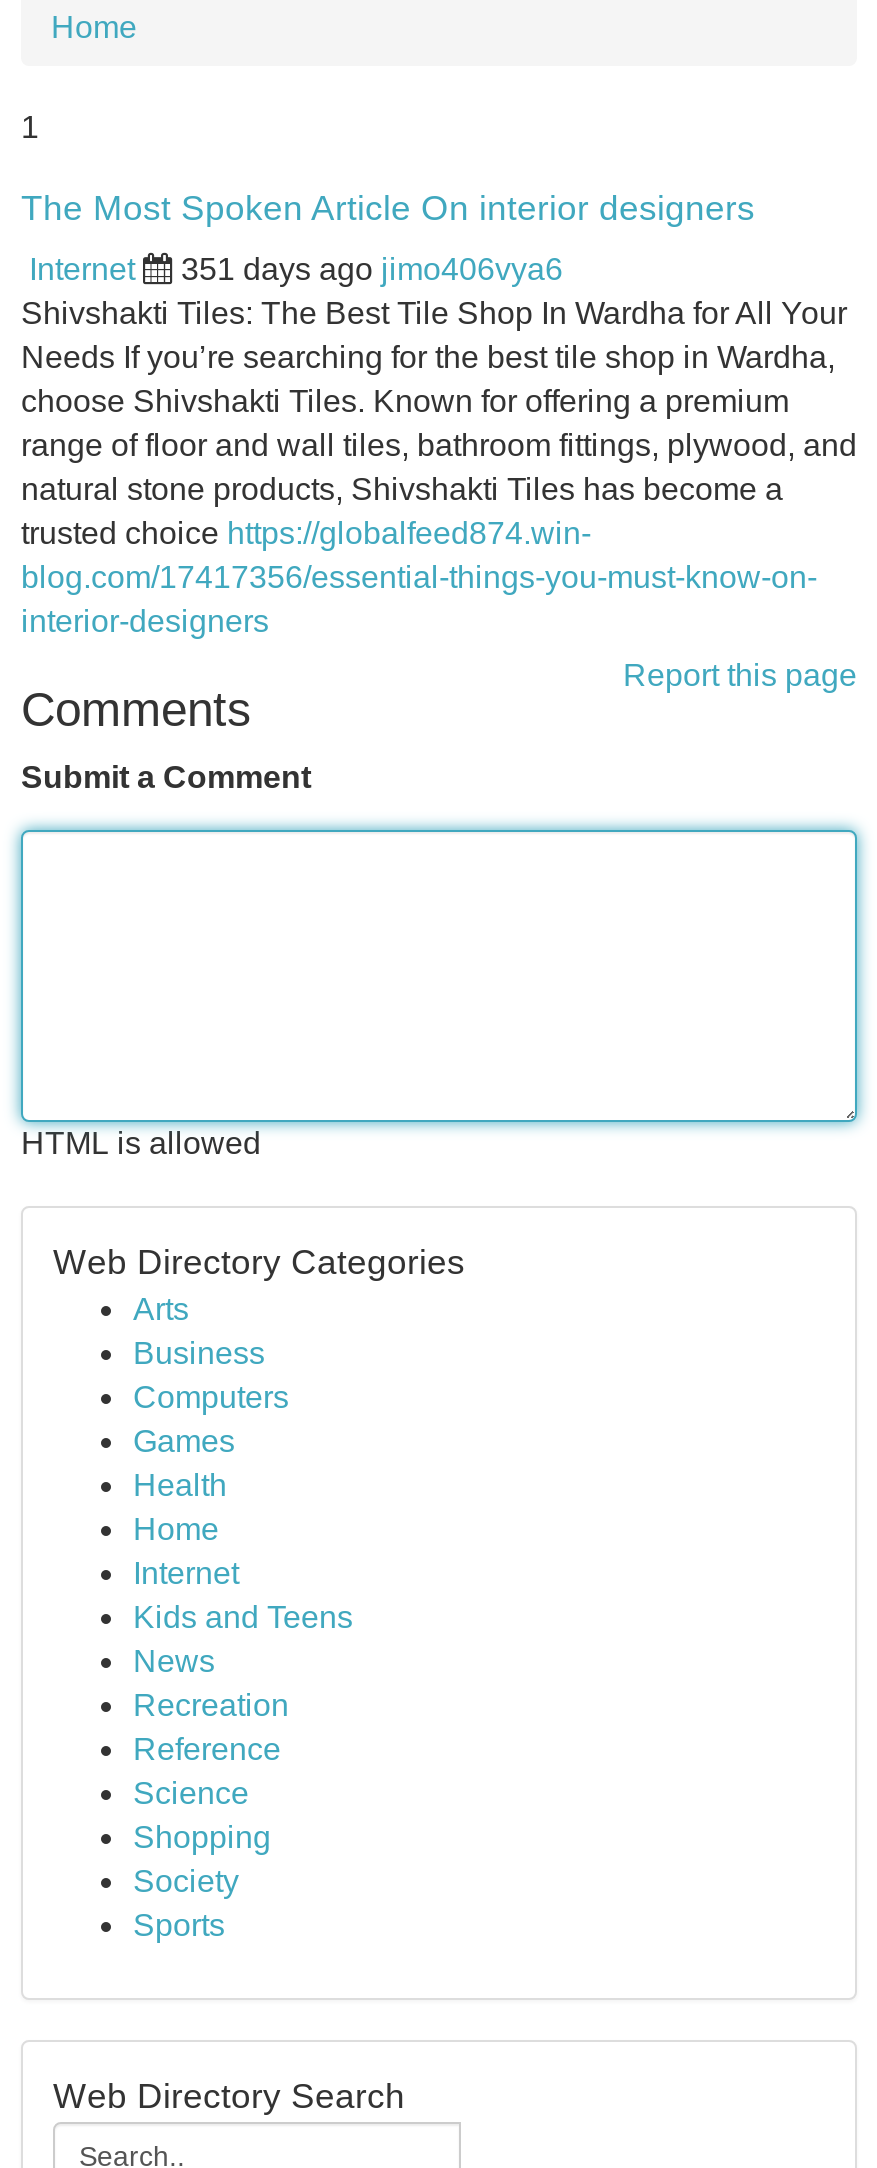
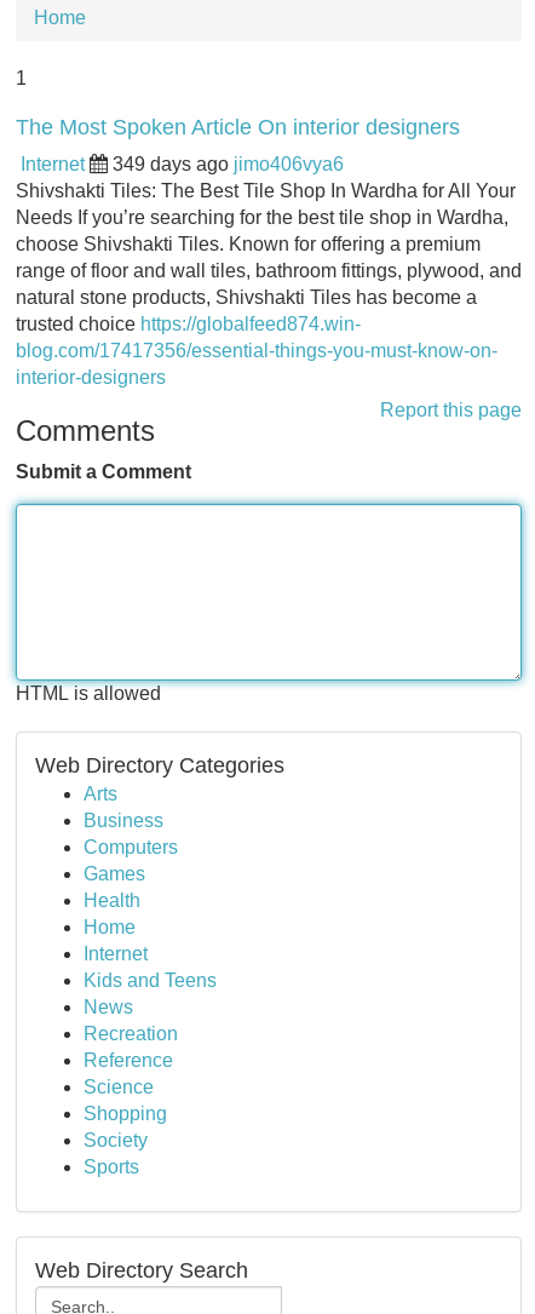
- 351 days ago jimo406vya6
+ 349 days ago jimo406vya6
